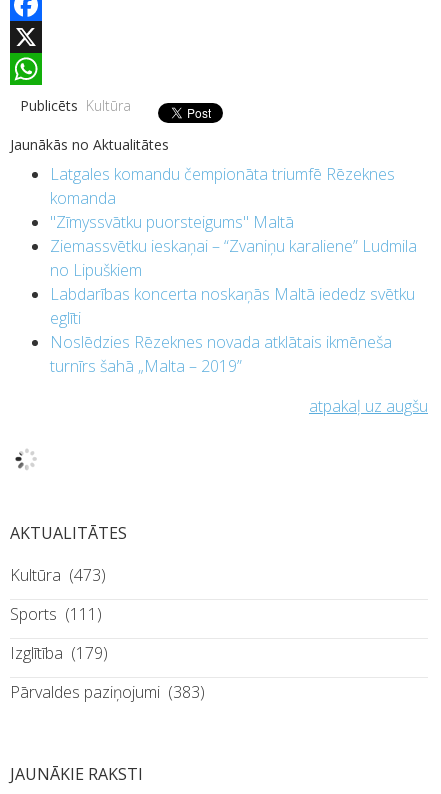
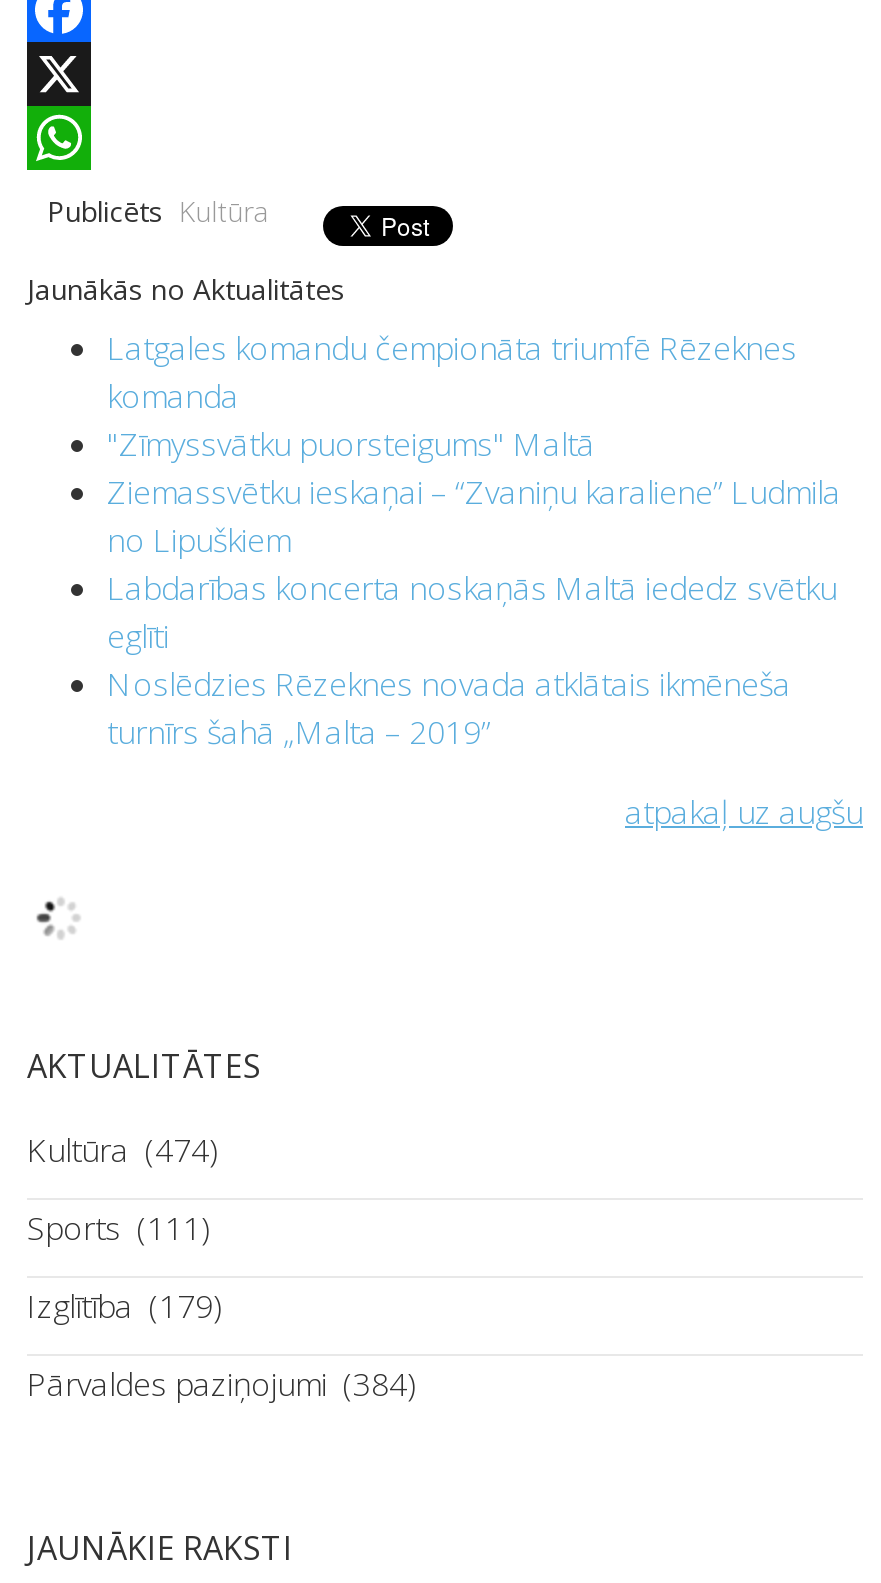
- Kultūra (473)
+ Kultūra (474)

- Pārvaldes paziņojumi (383)
+ Pārvaldes paziņojumi (384)
